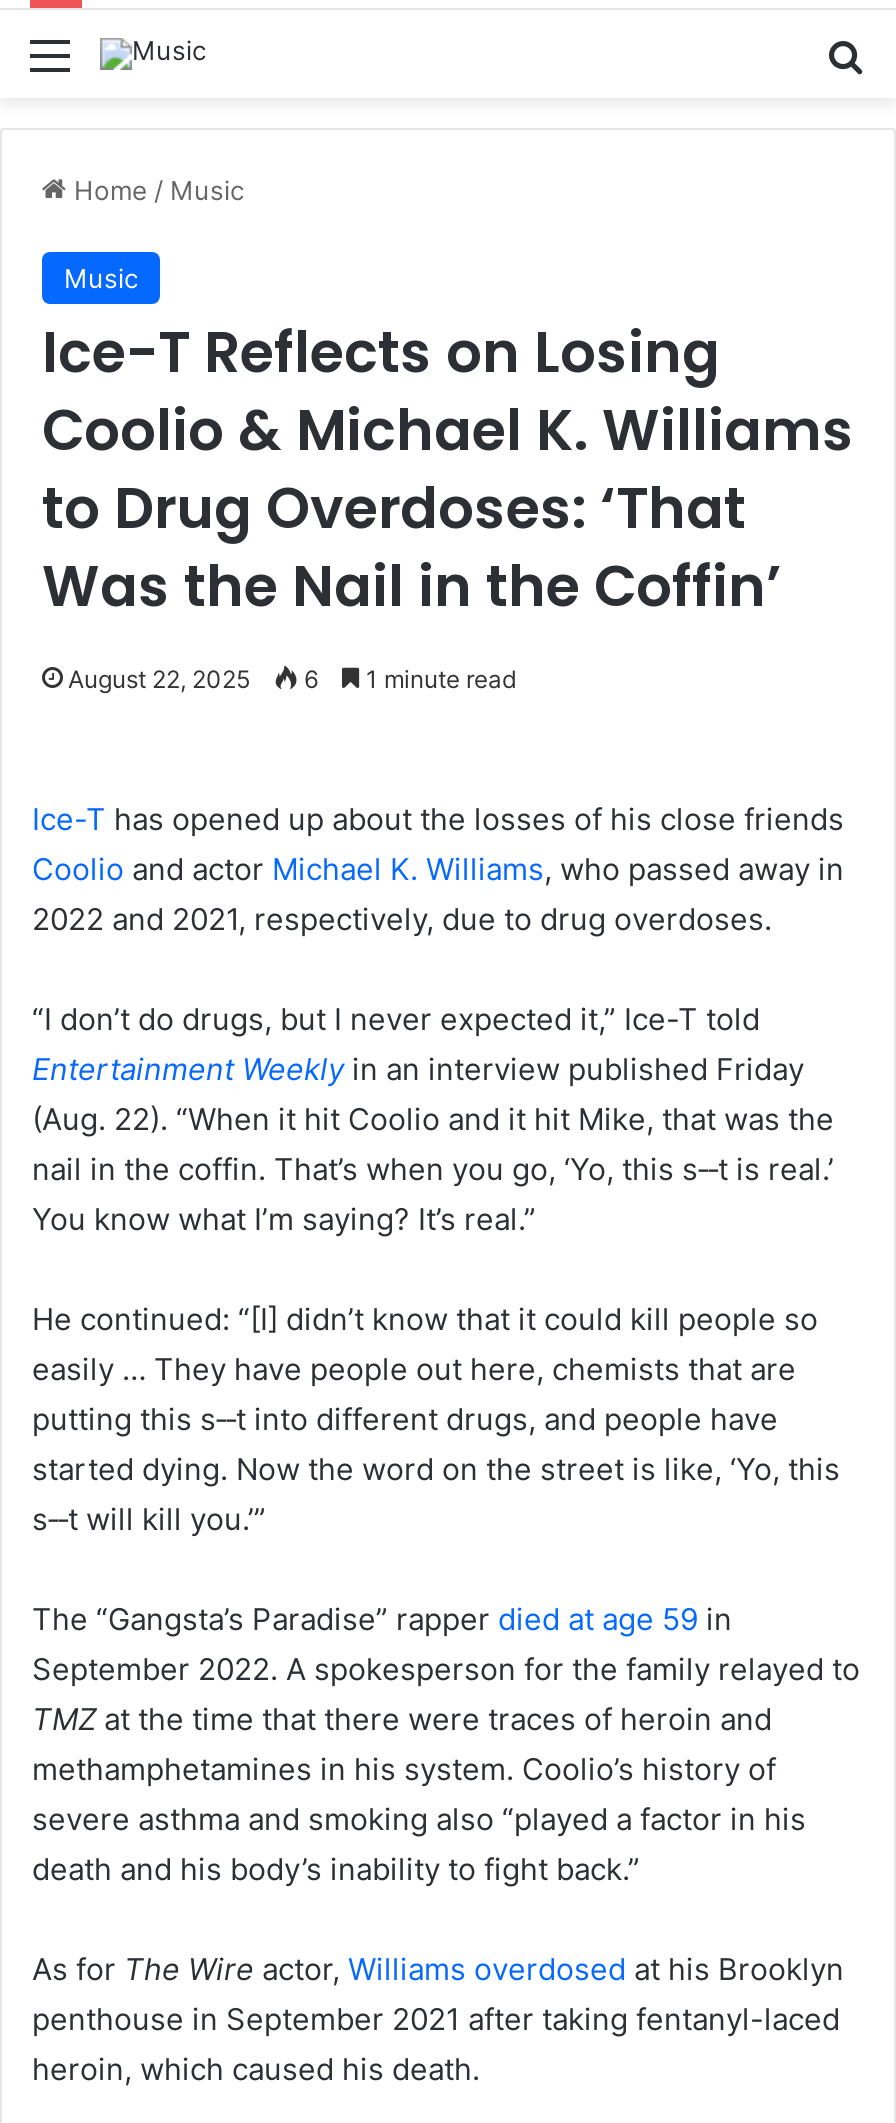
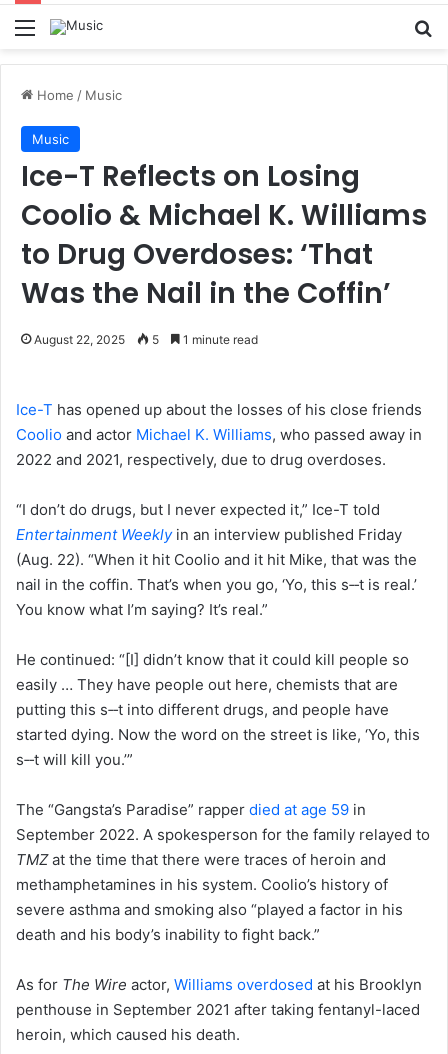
- August 22, 2025 6 1 minute read
+ August 22, 2025 5 1 minute read
